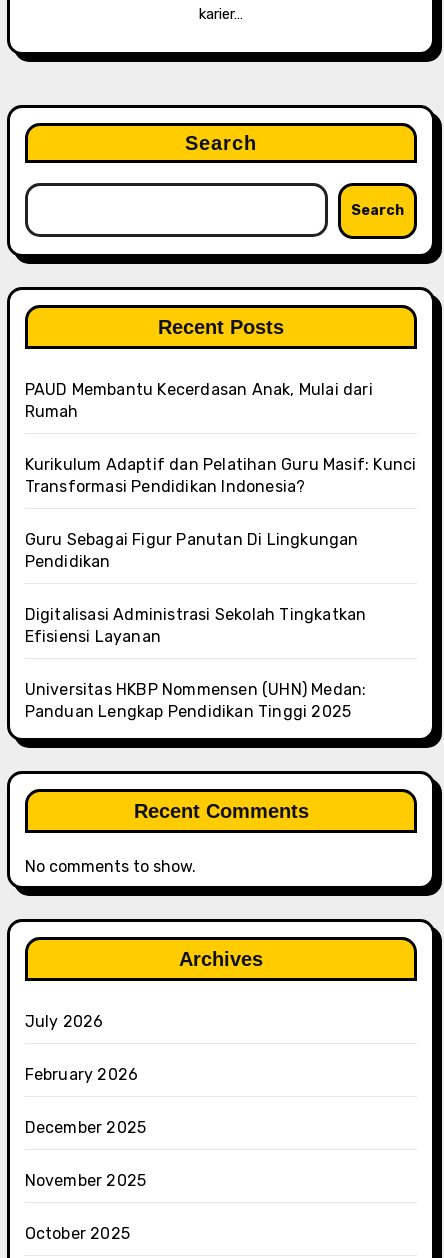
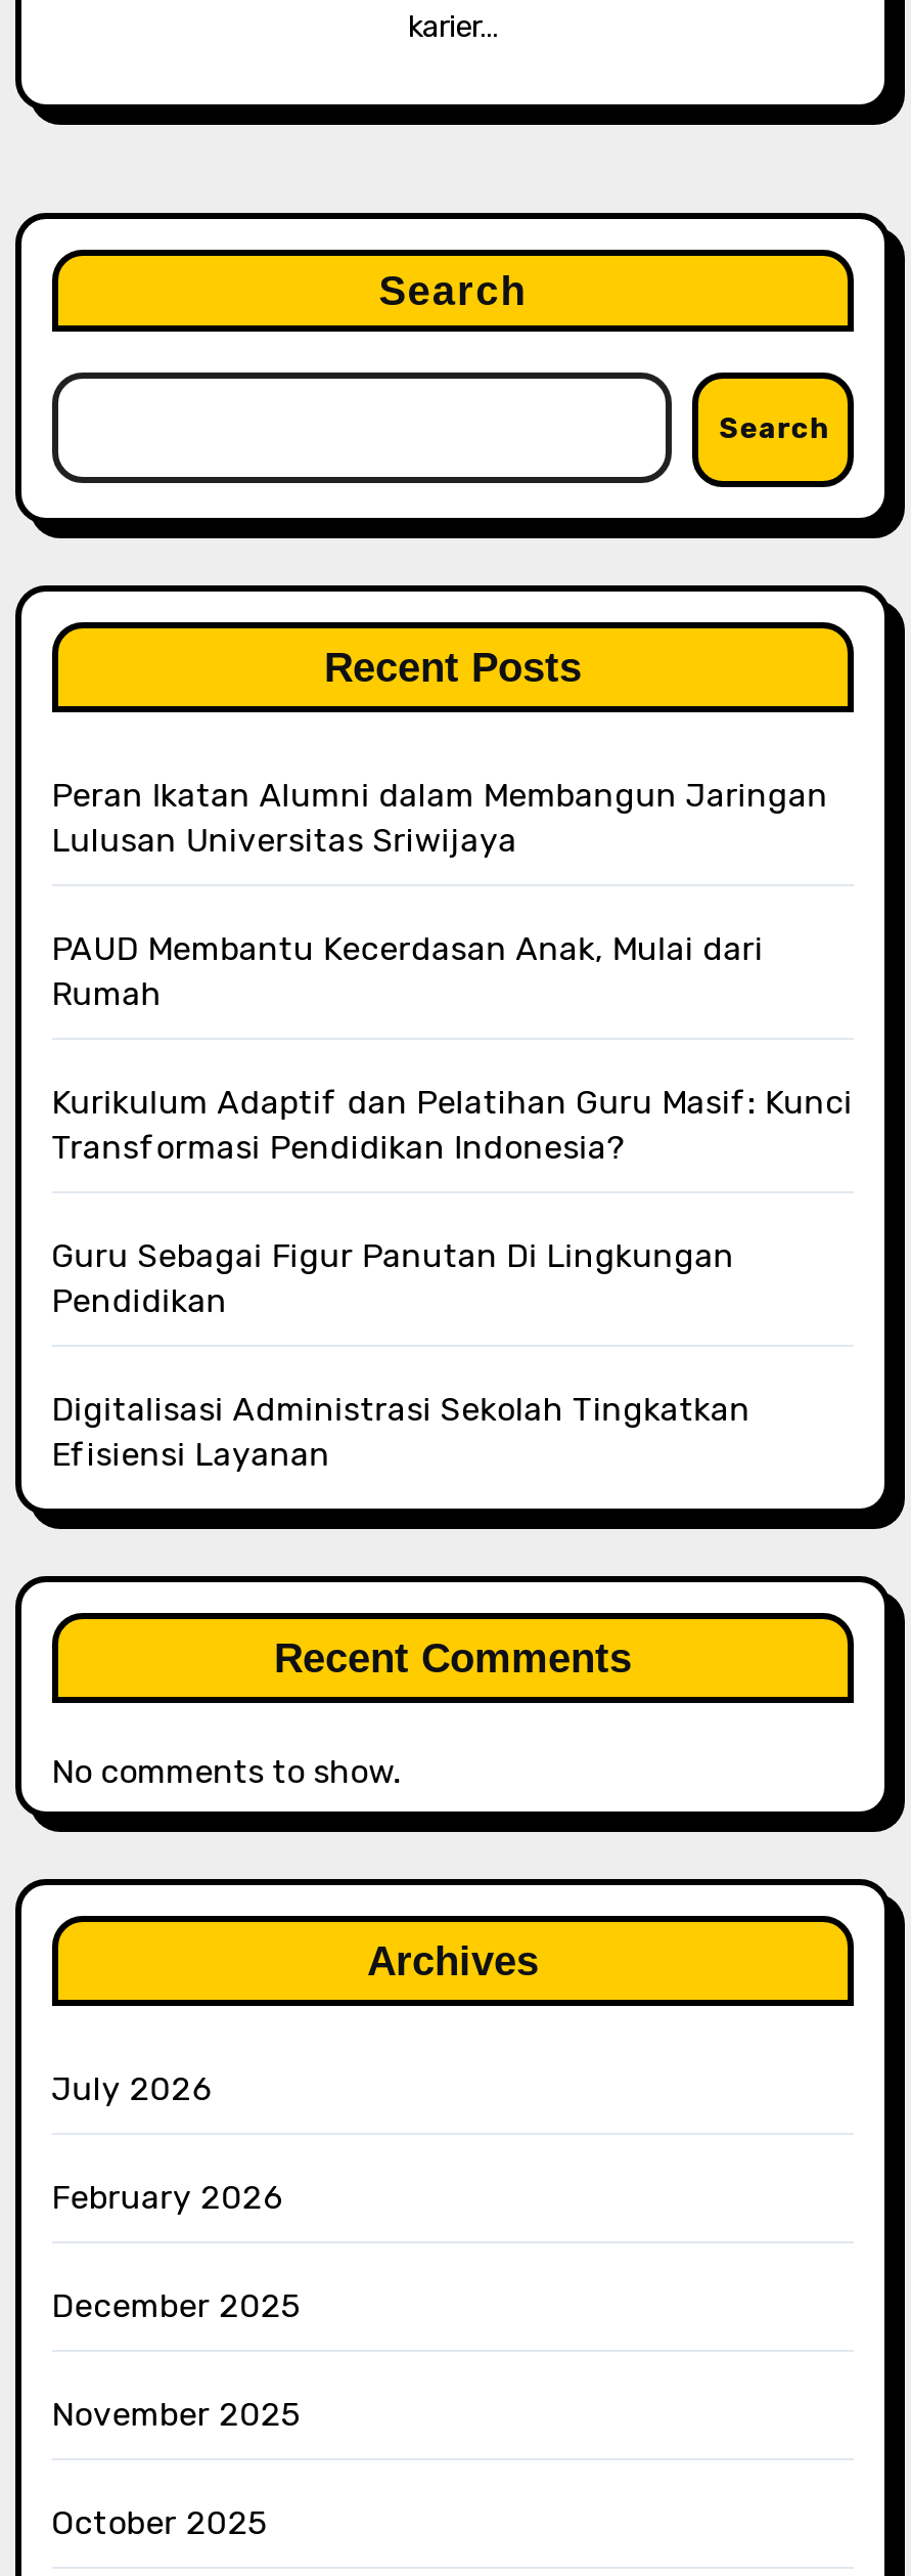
+ Peran Ikatan Alumni dalam Membangun Jaringan
+ Lulusan Universitas Sriwijaya

moved down: PAUD Membantu Kecerdasan Anak, Mulai dari | Rumah | Kurikulum Adaptif dan Pelatihan Guru Masif: Kunci | Transformasi Pendidikan Indonesia? | Guru Sebagai Figur Panutan Di Lingkungan | Pendidikan | Digitalisasi Administrasi Sekolah Tingkatkan | Efisiensi Layanan

- Universitas HKBP Nommensen (UHN) Medan:
- Panduan Lengkap Pendidikan Tinggi 2025
